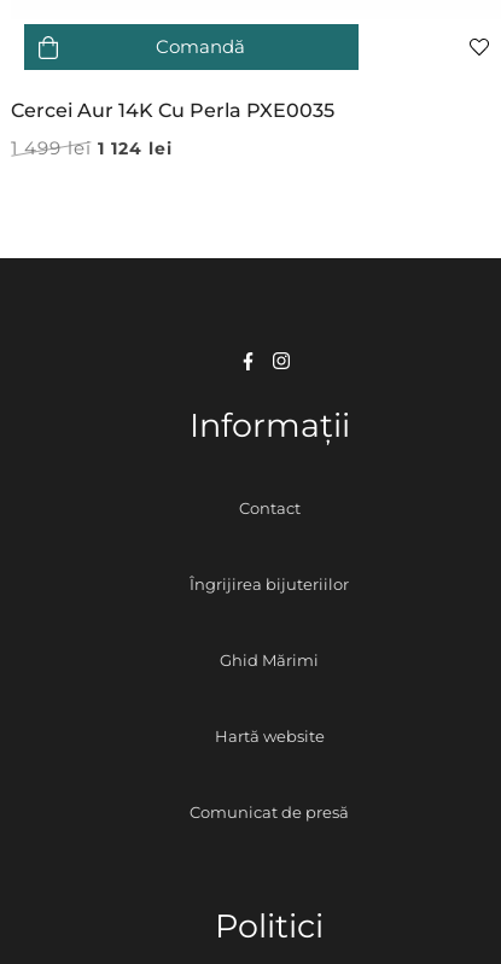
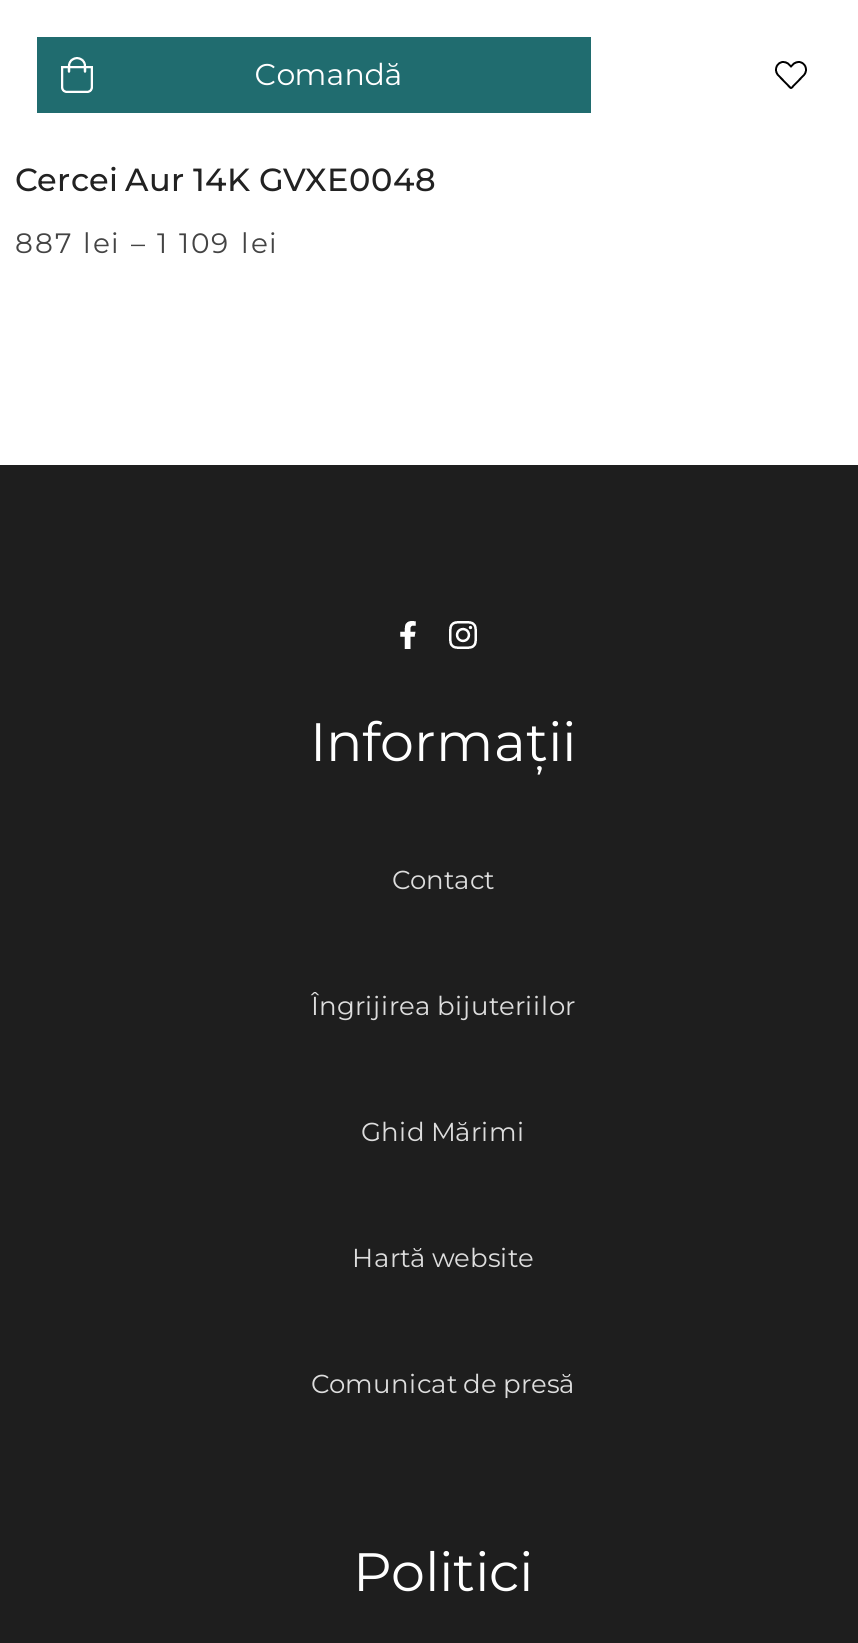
- Cercei Aur 14K Cu Perla PXE0035
+ Cercei Aur 14K GVXE0048

- 1 499 lei 1 124 lei
+ 887 lei – 1 109 lei
